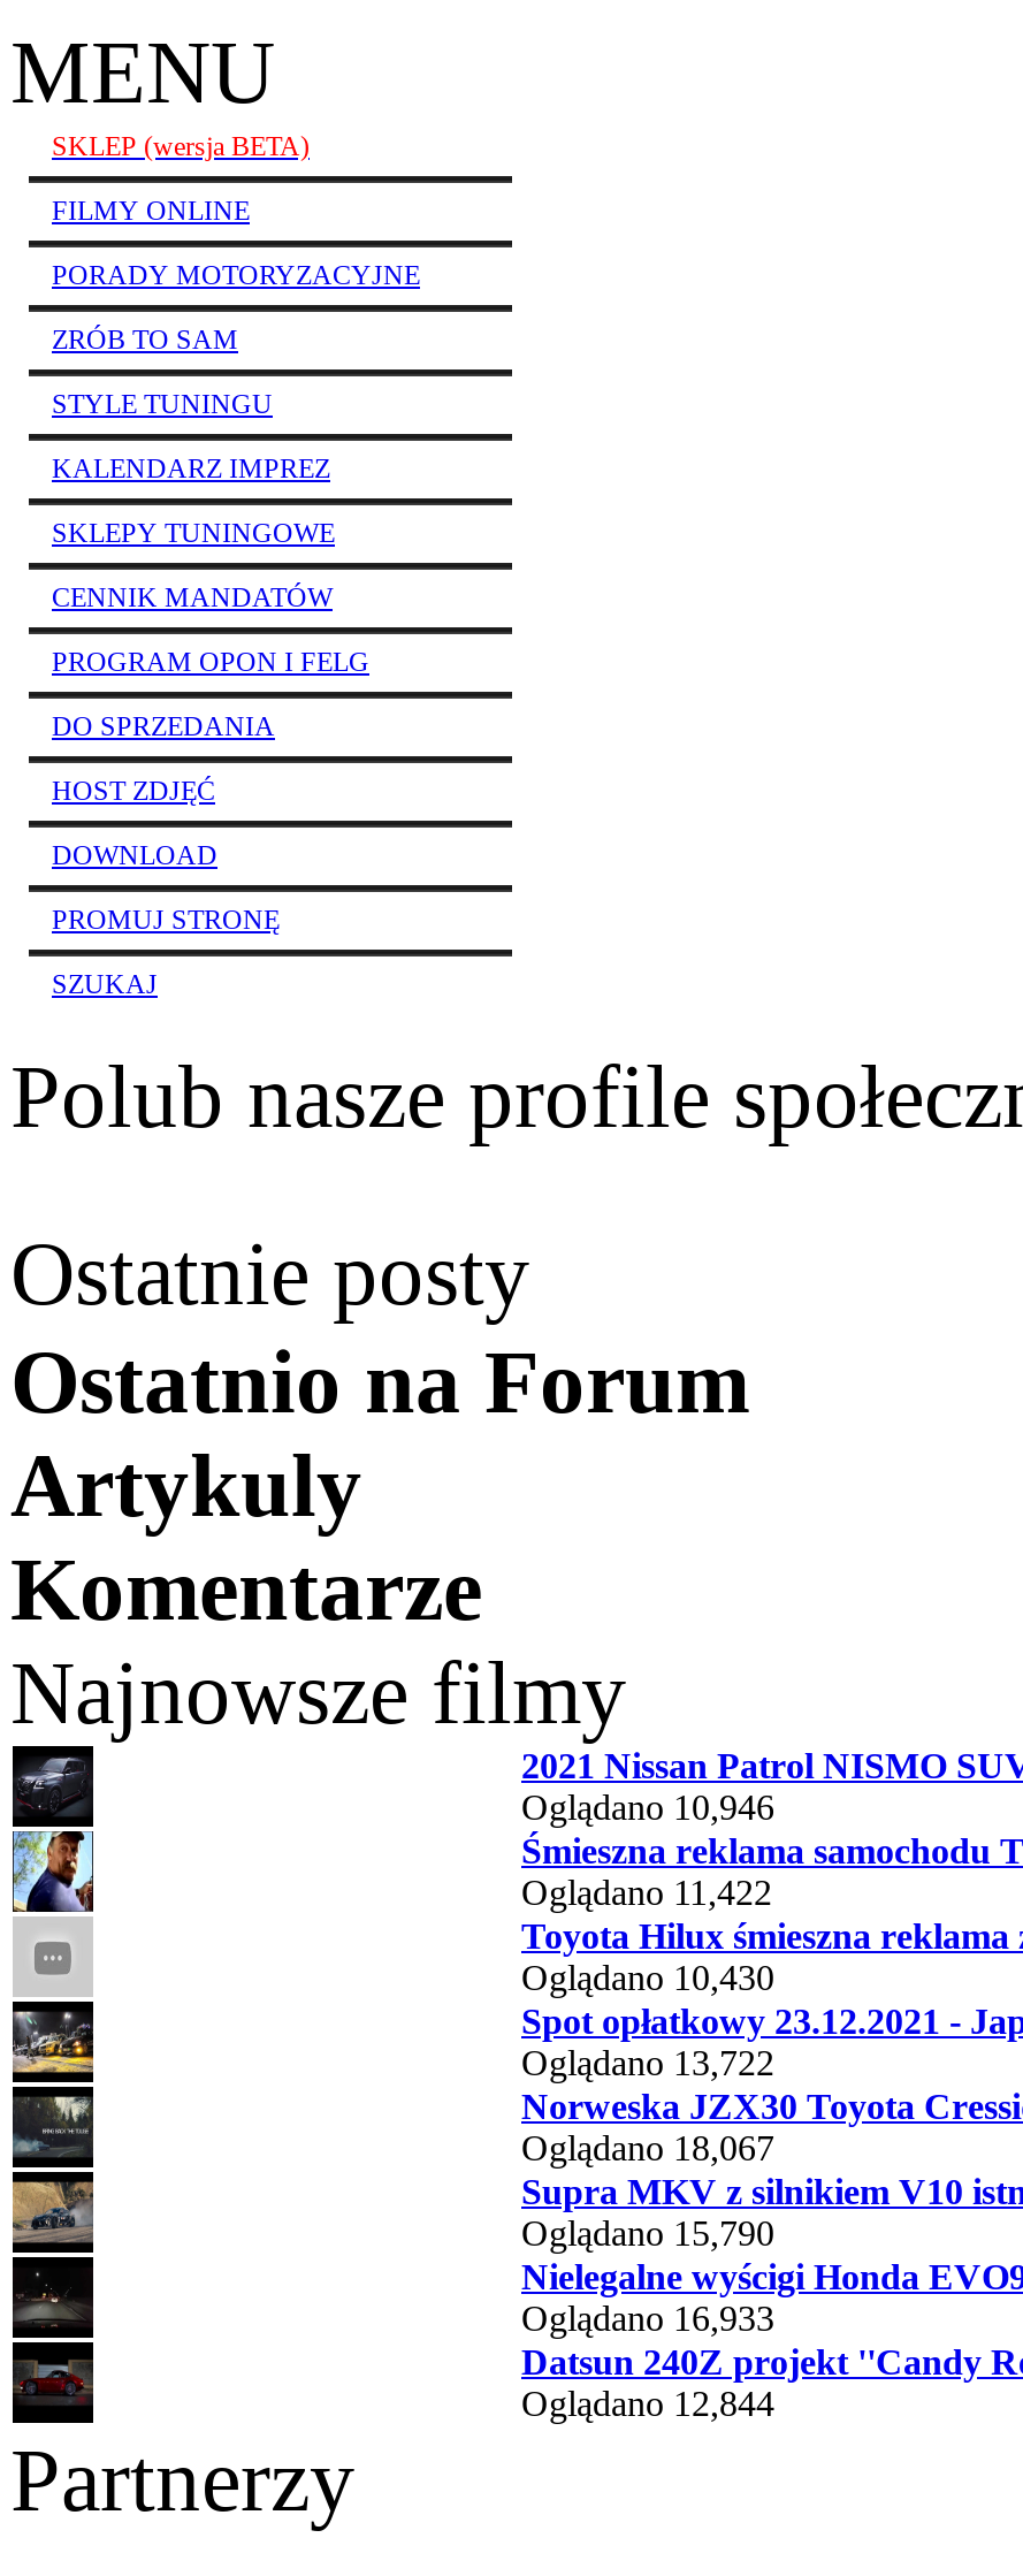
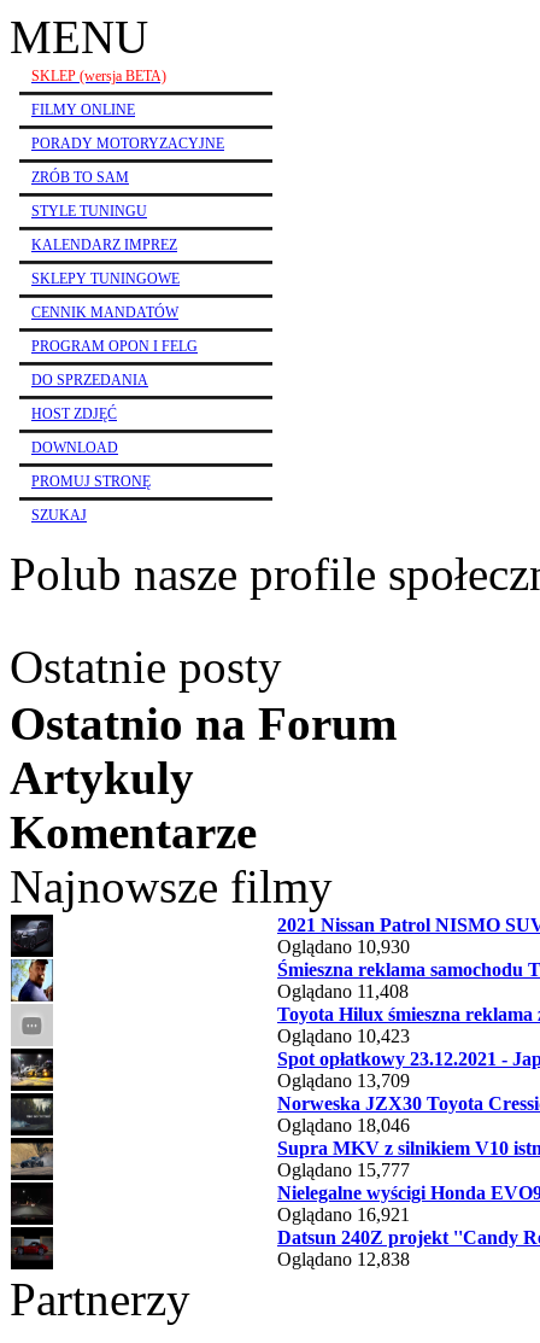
- Oglądano 10,946
+ Oglądano 10,930

- Oglądano 11,422
+ Oglądano 11,408

- Oglądano 10,430
+ Oglądano 10,423

- Oglądano 13,722
+ Oglądano 13,709

- Oglądano 18,067
+ Oglądano 18,046

- Oglądano 15,790
+ Oglądano 15,777

- Oglądano 16,933
+ Oglądano 16,921

- Oglądano 12,844
+ Oglądano 12,838
